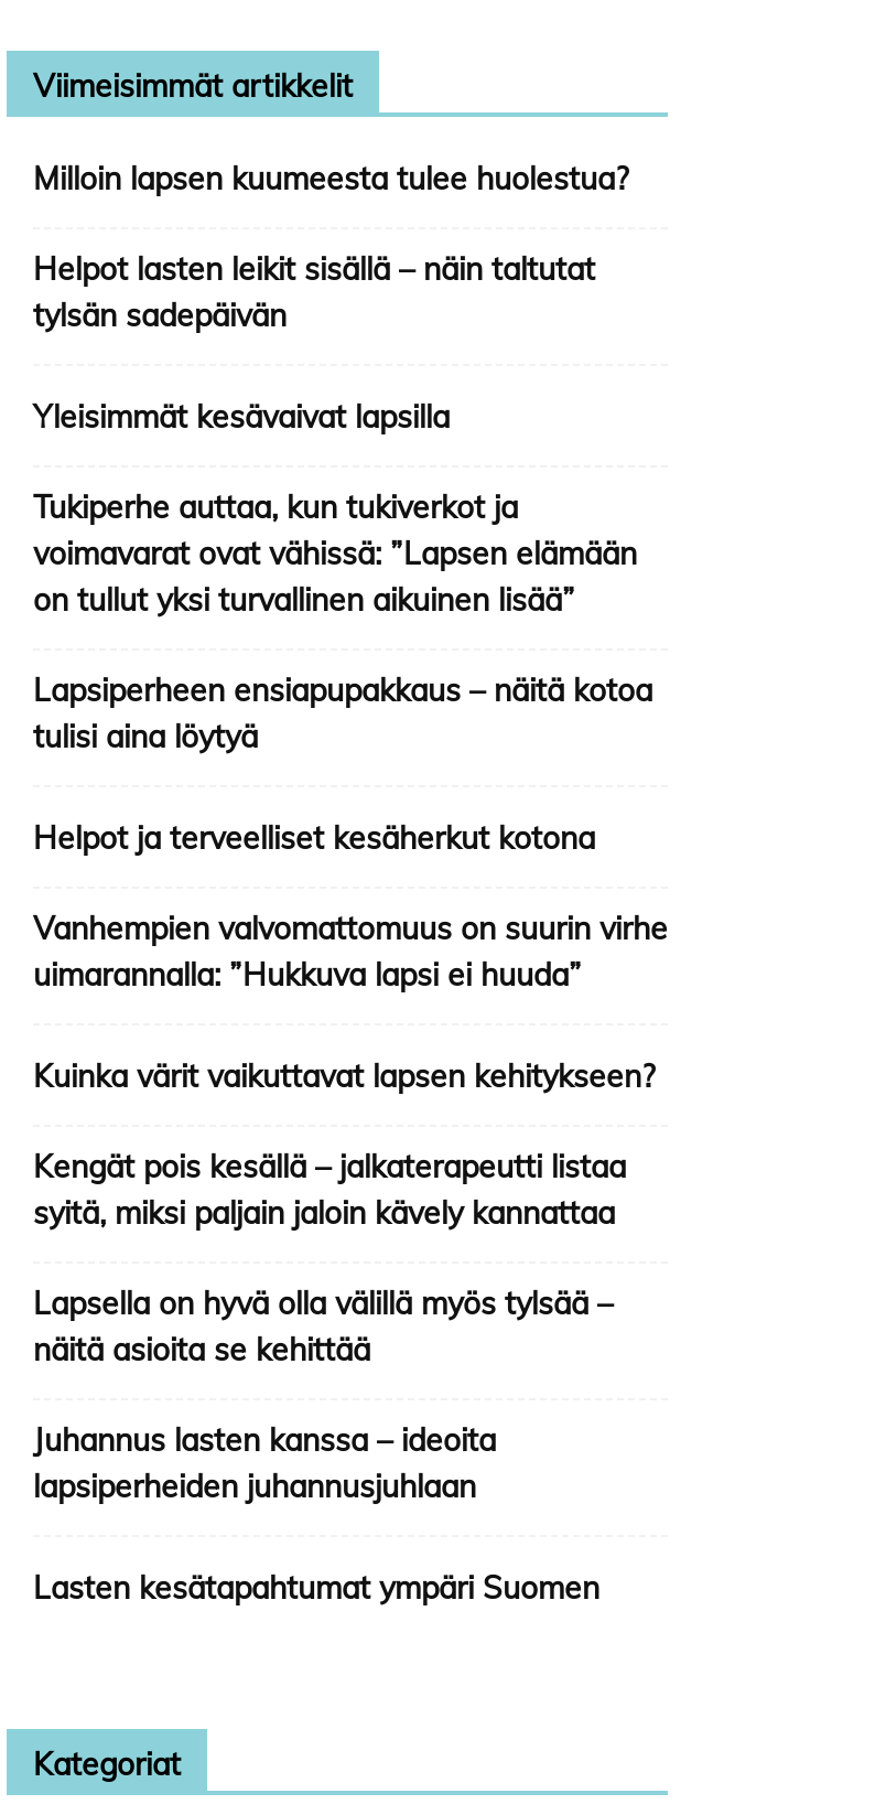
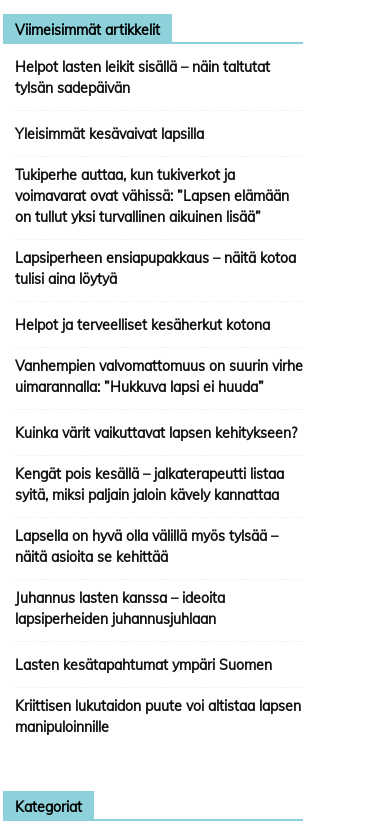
- Milloin lapsen kuumeesta tulee huolestua?

moved up: Helpot lasten leikit sisällä – näin taltutat | tylsän sadepäivän | Yleisimmät kesävaivat lapsilla | ... | lapsiperheiden juhannusjuhlaan | Lasten kesätapahtumat ympäri Suomen

+ Kriittisen lukutaidon puute voi altistaa lapsen
+ manipuloinnille
